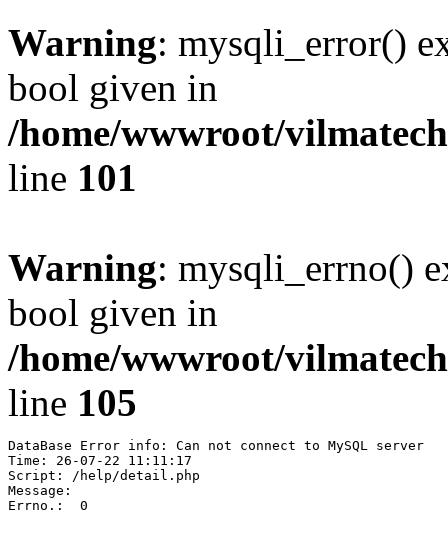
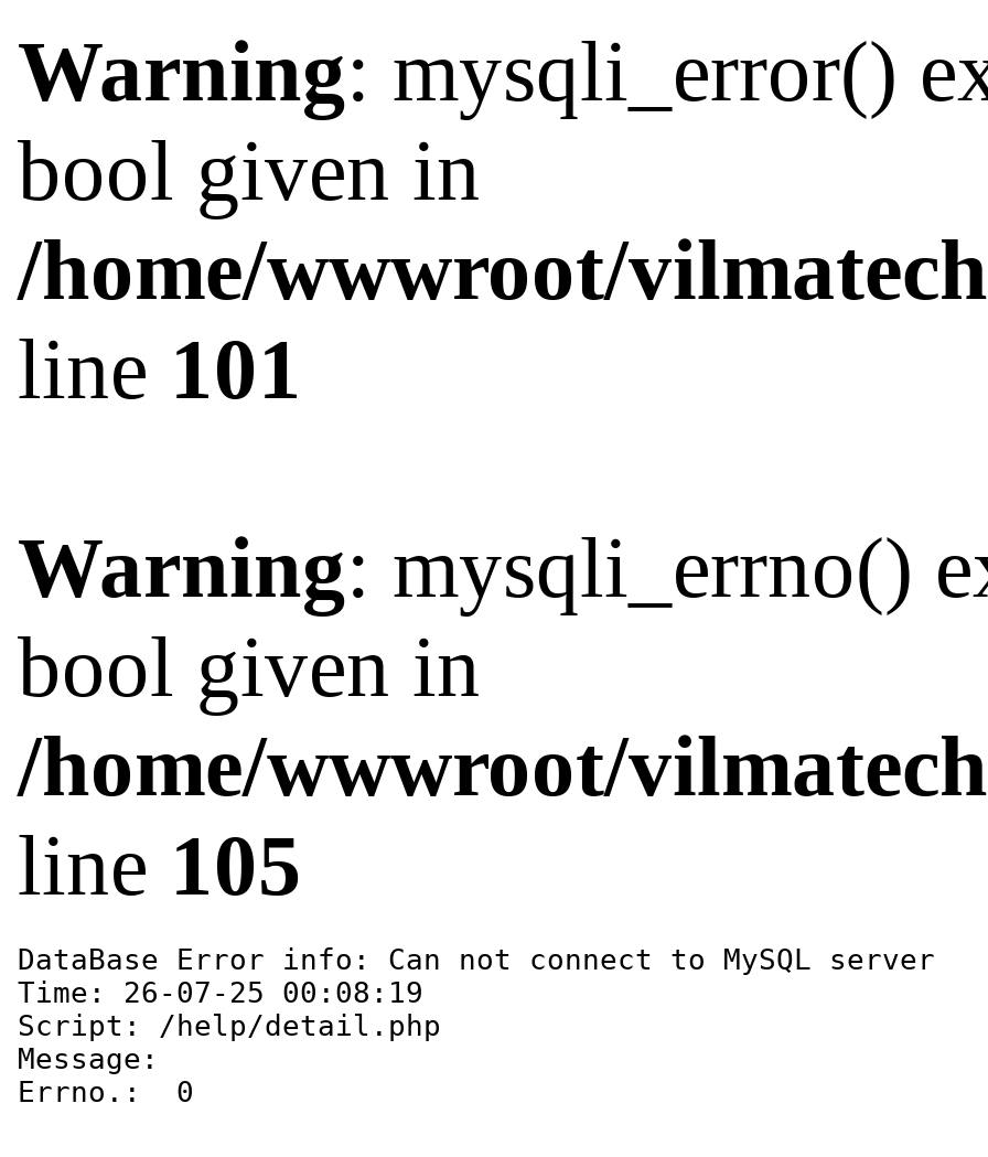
- Time: 26-07-22 11:11:17
+ Time: 26-07-25 00:08:19
